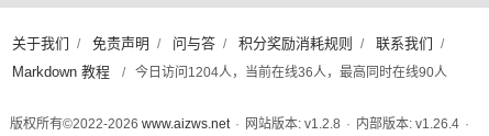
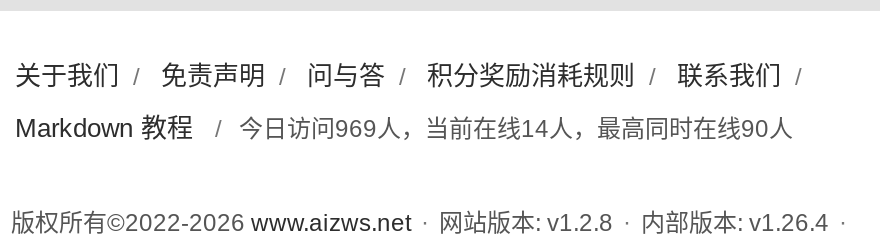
- 今日访问1204人，当前在线36人，最高同时在线90人
+ 今日访问969人，当前在线14人，最高同时在线90人
